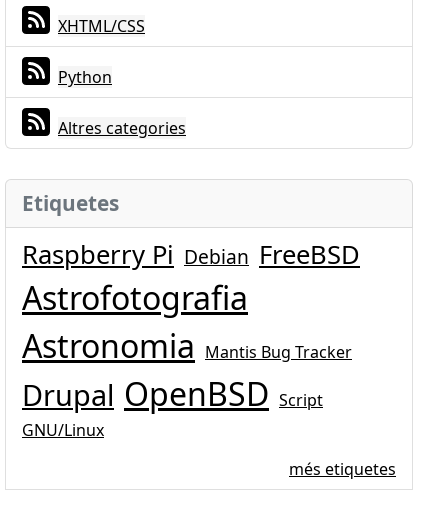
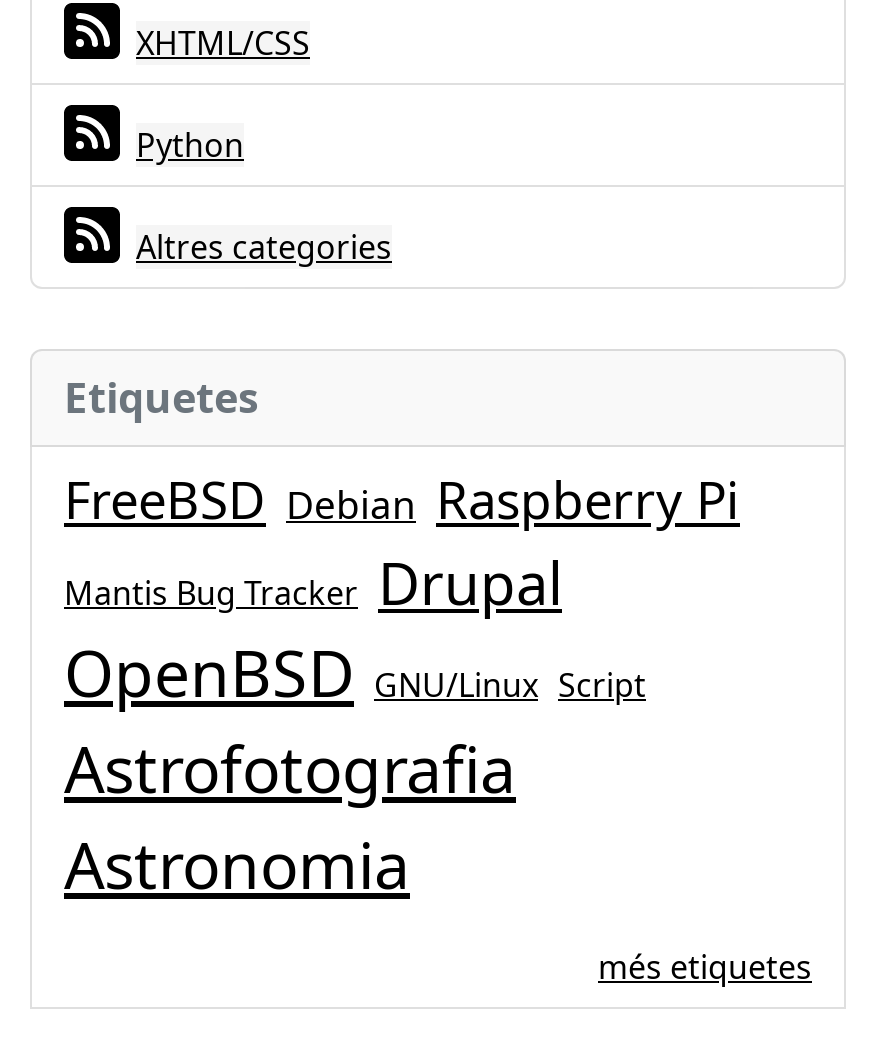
- Raspberry Pi Debian FreeBSD
+ FreeBSD Debian Raspberry Pi
+ Mantis Bug Tracker Drupal
+ OpenBSD GNU/Linux Script

moved down: Astrofotografia

- Astronomia Mantis Bug Tracker
- Drupal OpenBSD Script
- GNU/Linux
+ Astronomia
